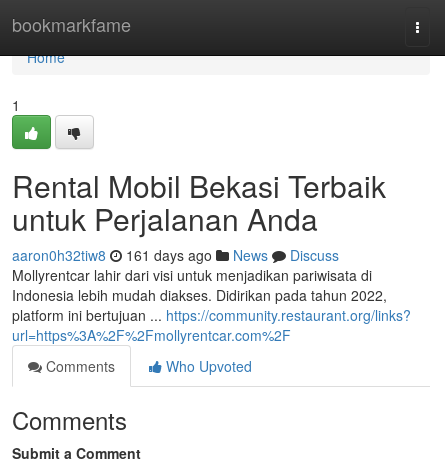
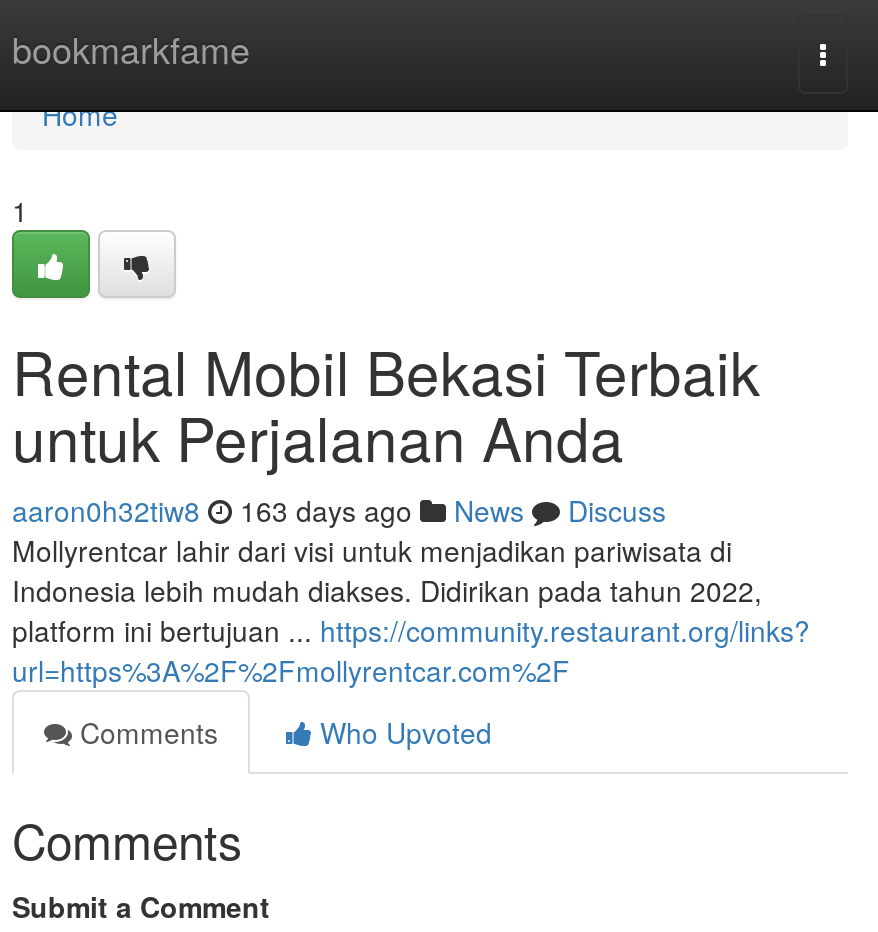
- aaron0h32tiw8 161 days ago News Discuss
+ aaron0h32tiw8 163 days ago News Discuss
